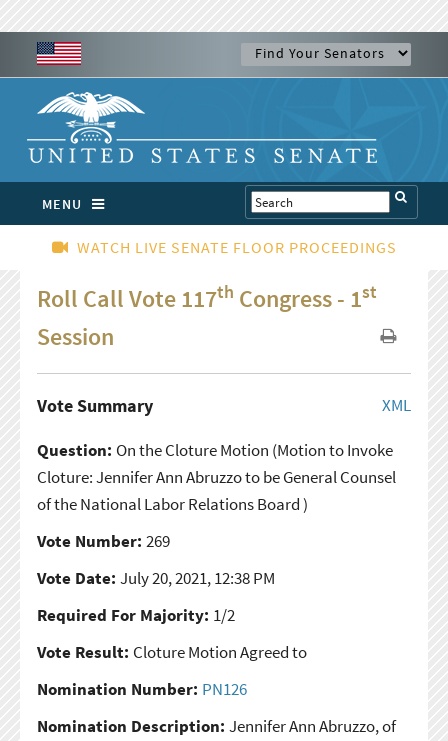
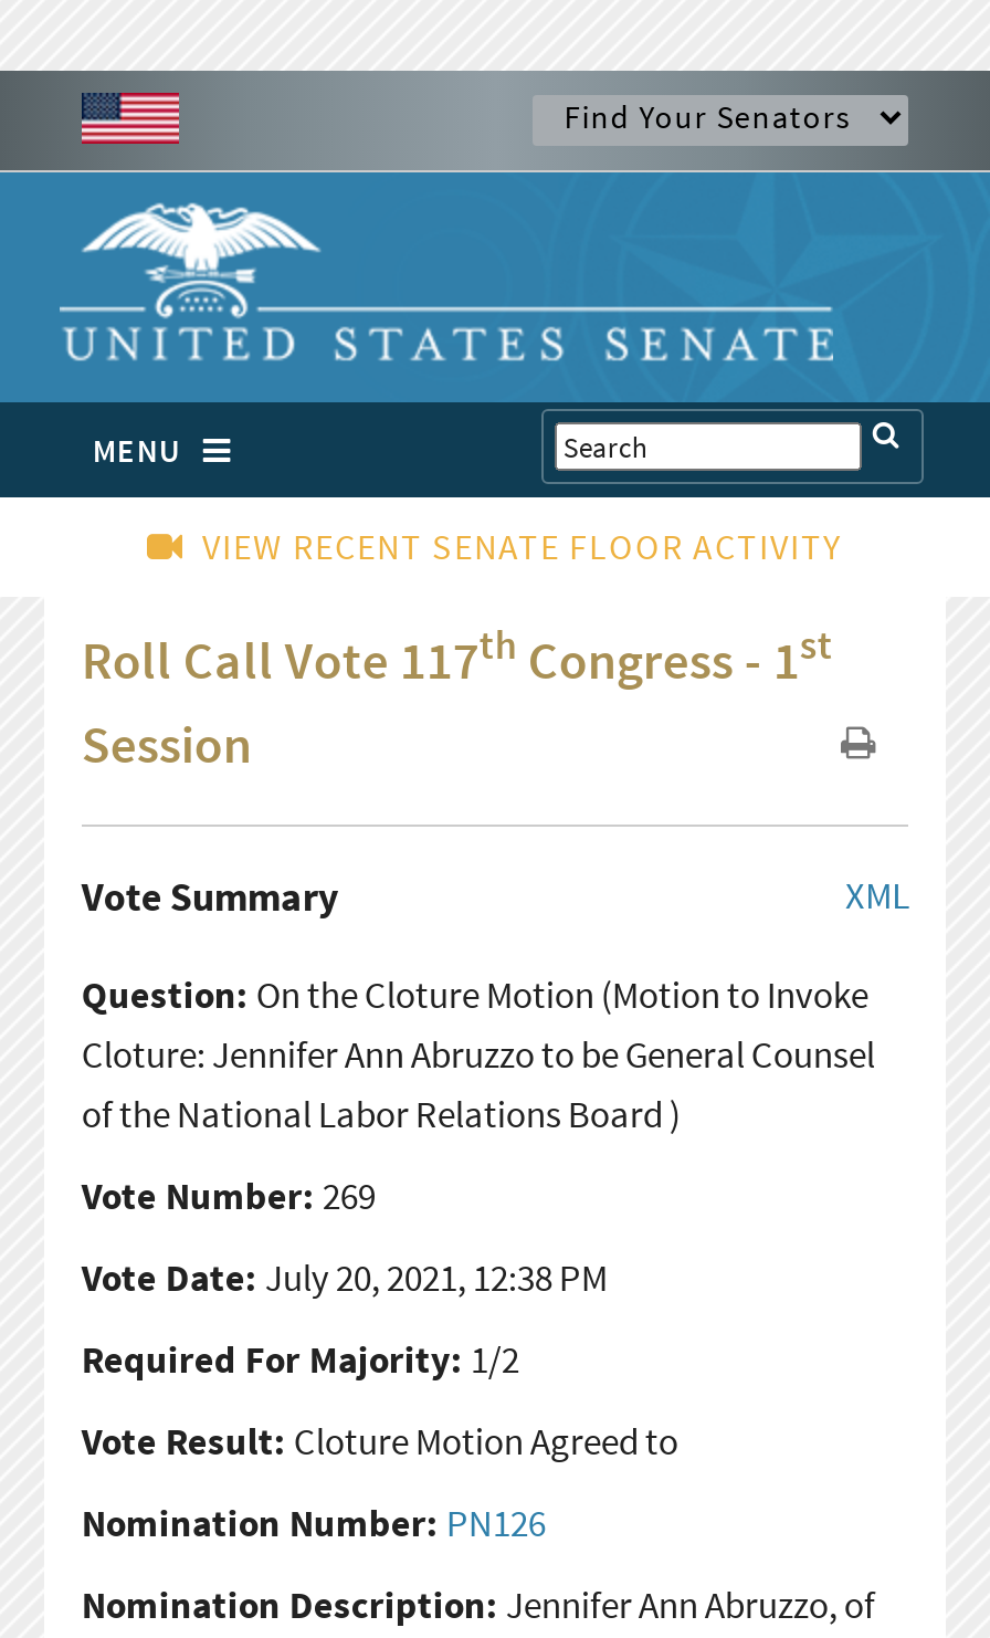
- WATCH LIVE SENATE FLOOR PROCEEDINGS
+ VIEW RECENT SENATE FLOOR ACTIVITY
